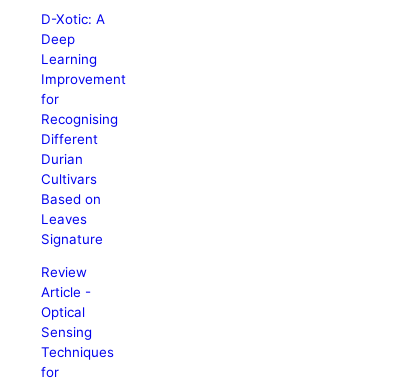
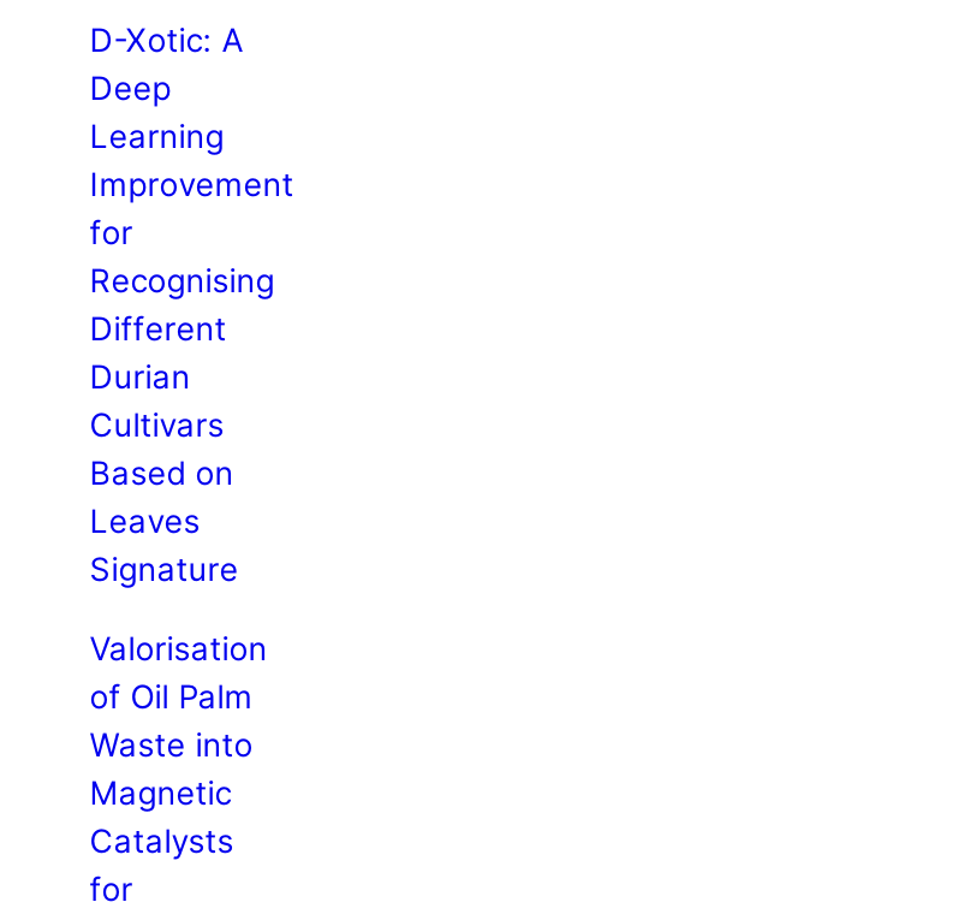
- Review
- Article -
- Optical
- Sensing
- Techniques
+ Valorisation
+ of Oil Palm
+ Waste into
+ Magnetic
+ Catalysts
